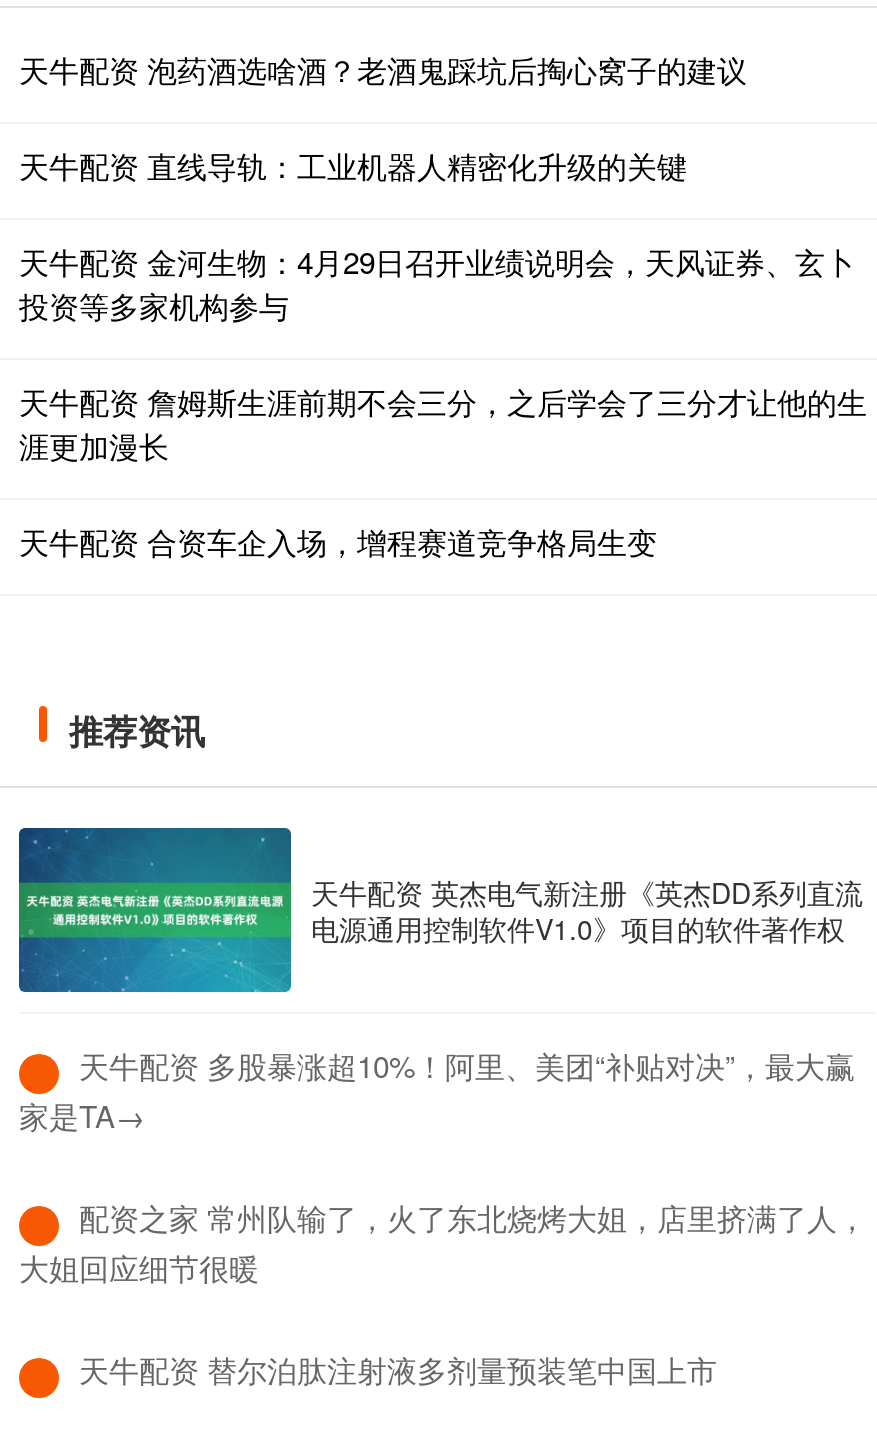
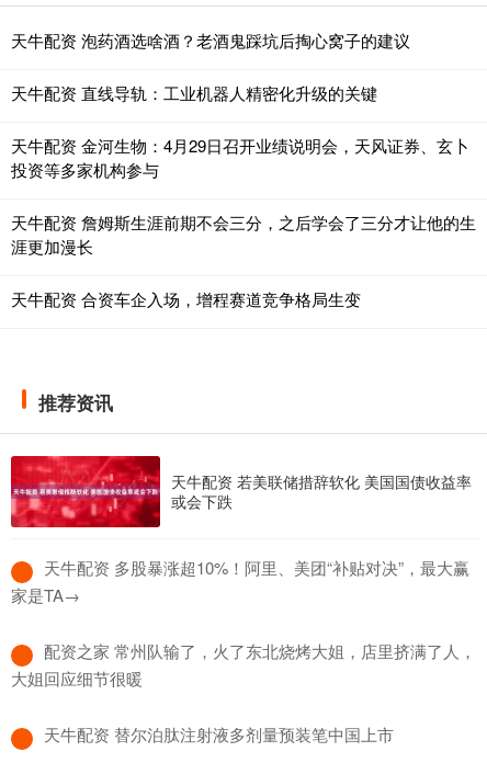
- [image]
- 天牛配资 英杰电气新注册《英杰DD系列直流
- 电源通用控制软件V1.0》项目的软件著作权
+ [image]
+ 天牛配资 若美联储措辞软化 美国国债收益率
+ 或会下跌
